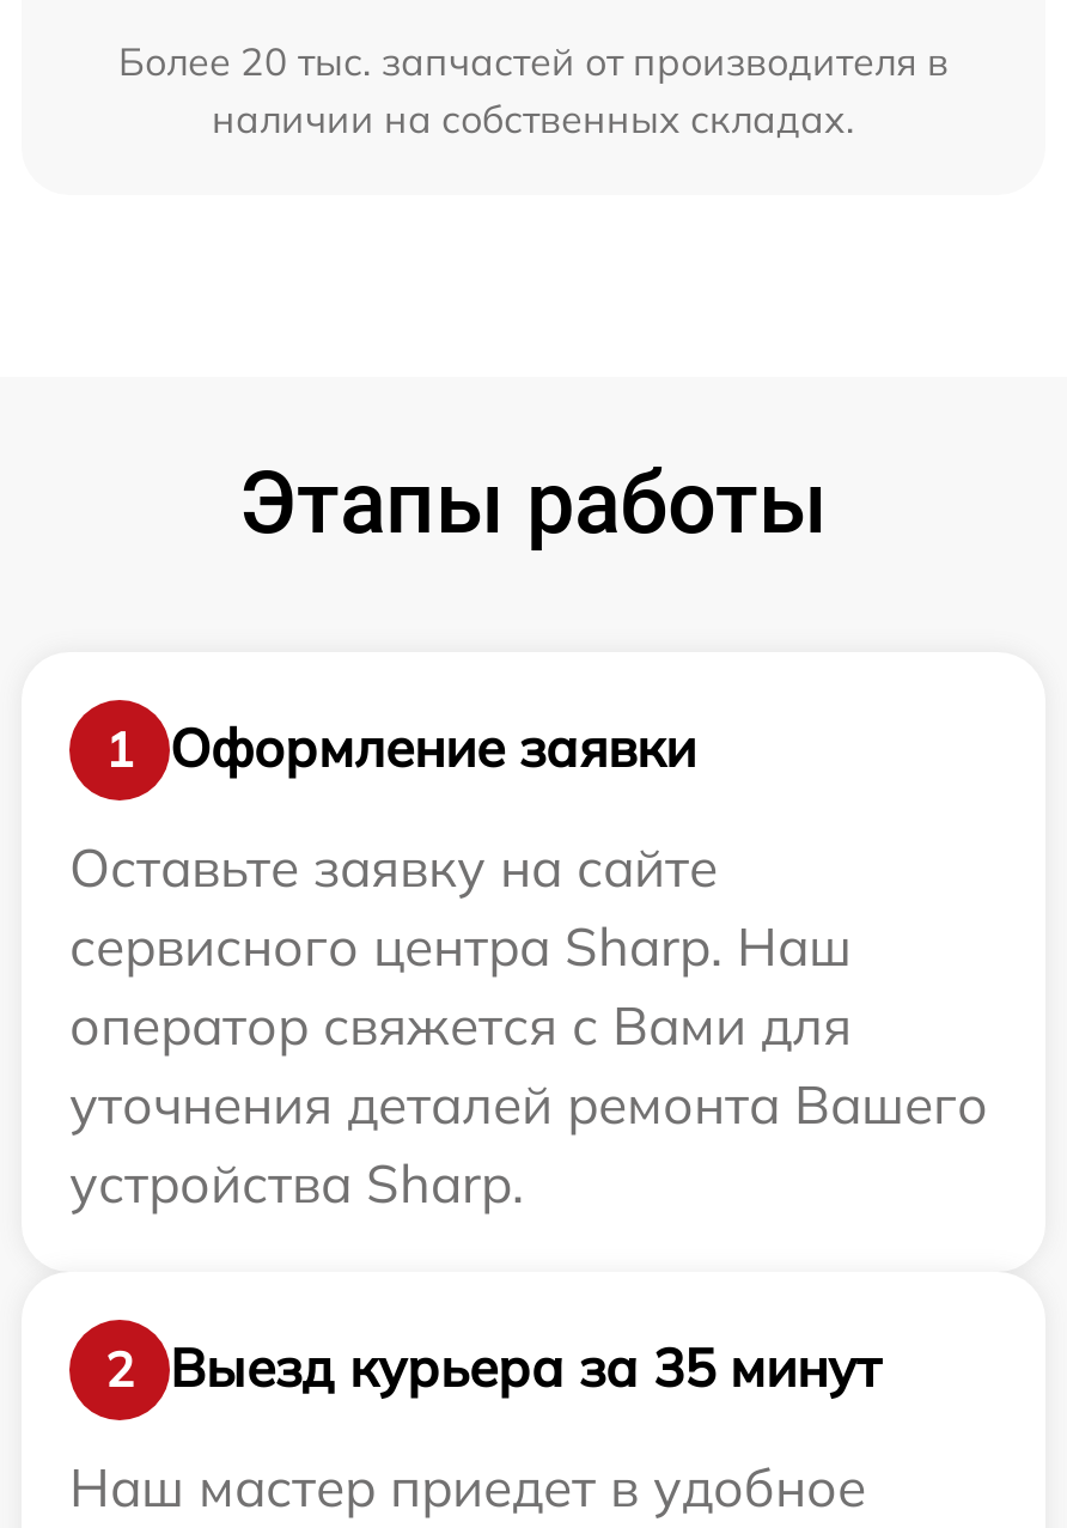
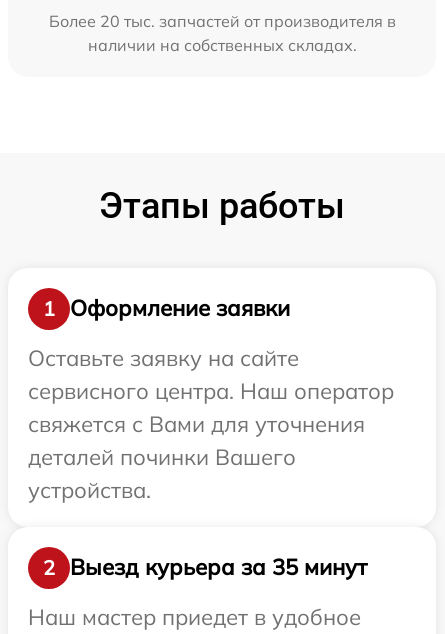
- сервисного центра Sharp. Наш
- оператор свяжется с Вами для
- уточнения деталей ремонта Вашего
- устройства Sharp.
+ сервисного центра. Наш оператор
+ свяжется с Вами для уточнения
+ деталей починки Вашего
+ устройства.
